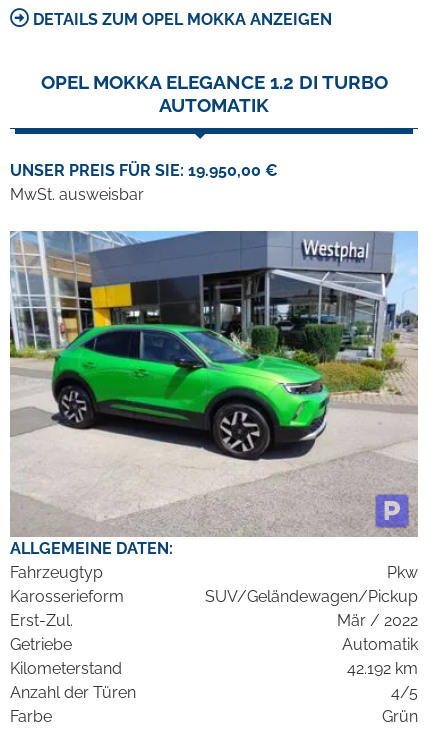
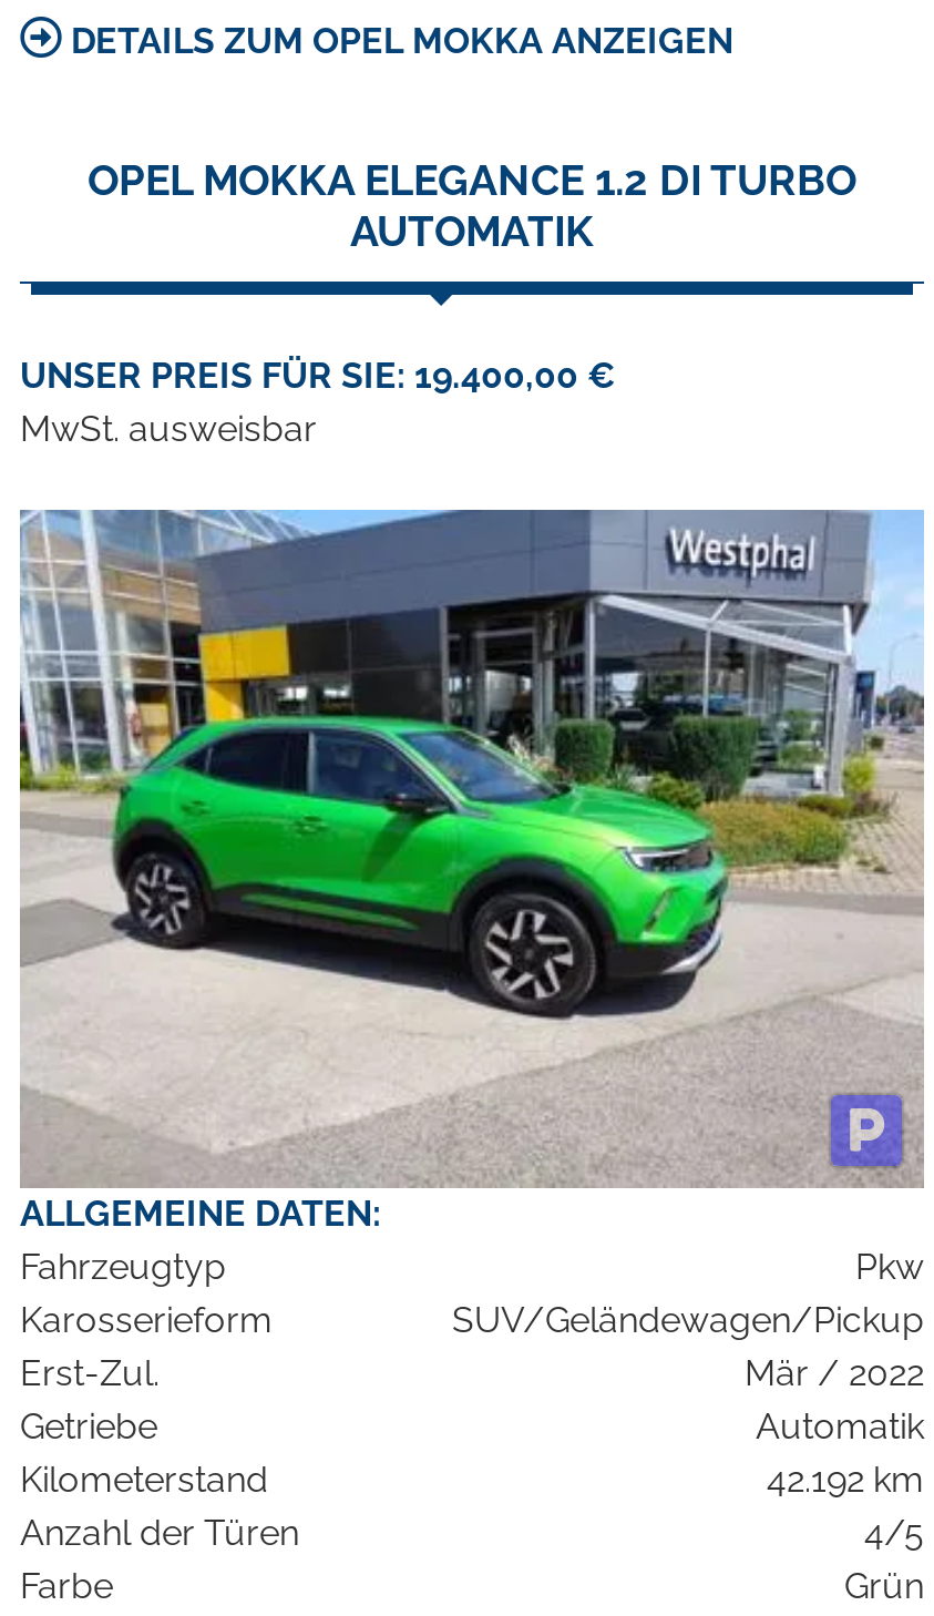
- UNSER PREIS FÜR SIE: 19.950,00 €
+ UNSER PREIS FÜR SIE: 19.400,00 €
